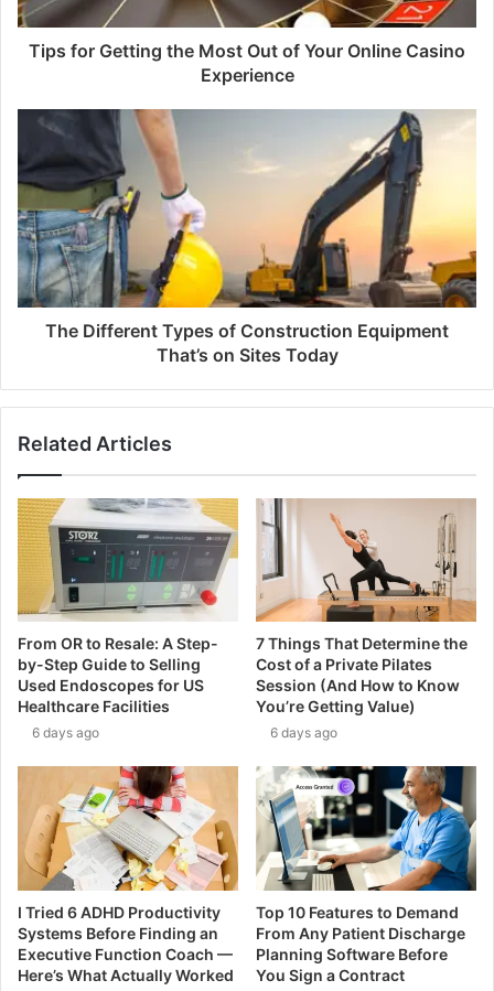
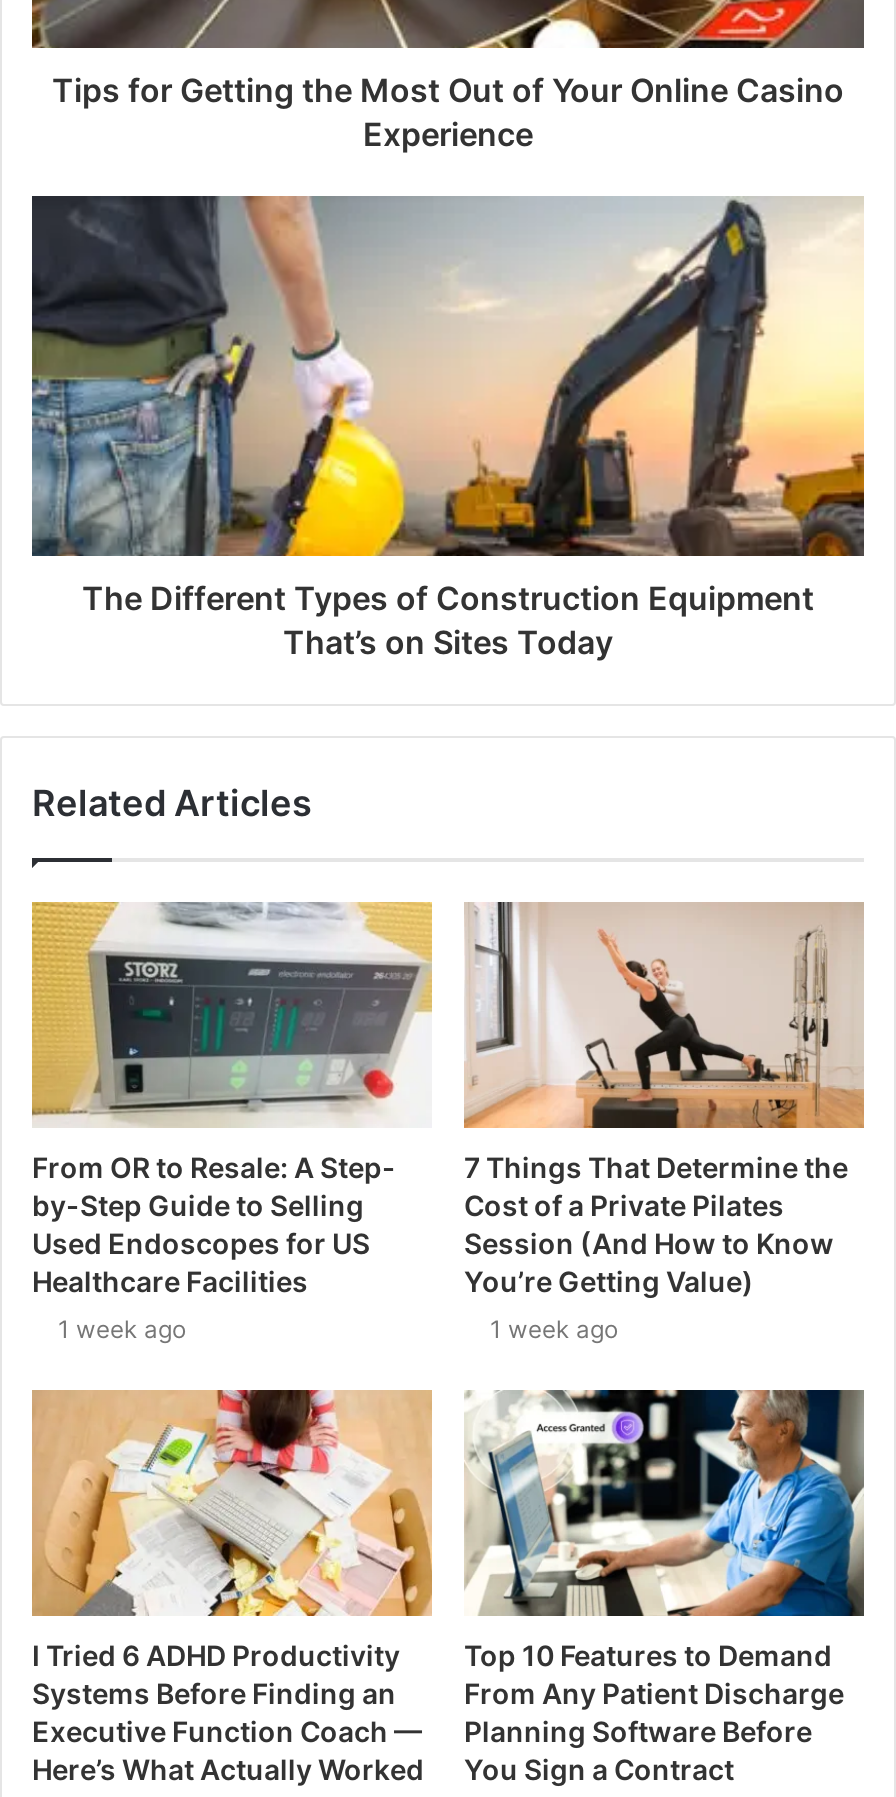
- 6 days ago
+ 1 week ago

- 6 days ago
+ 1 week ago
